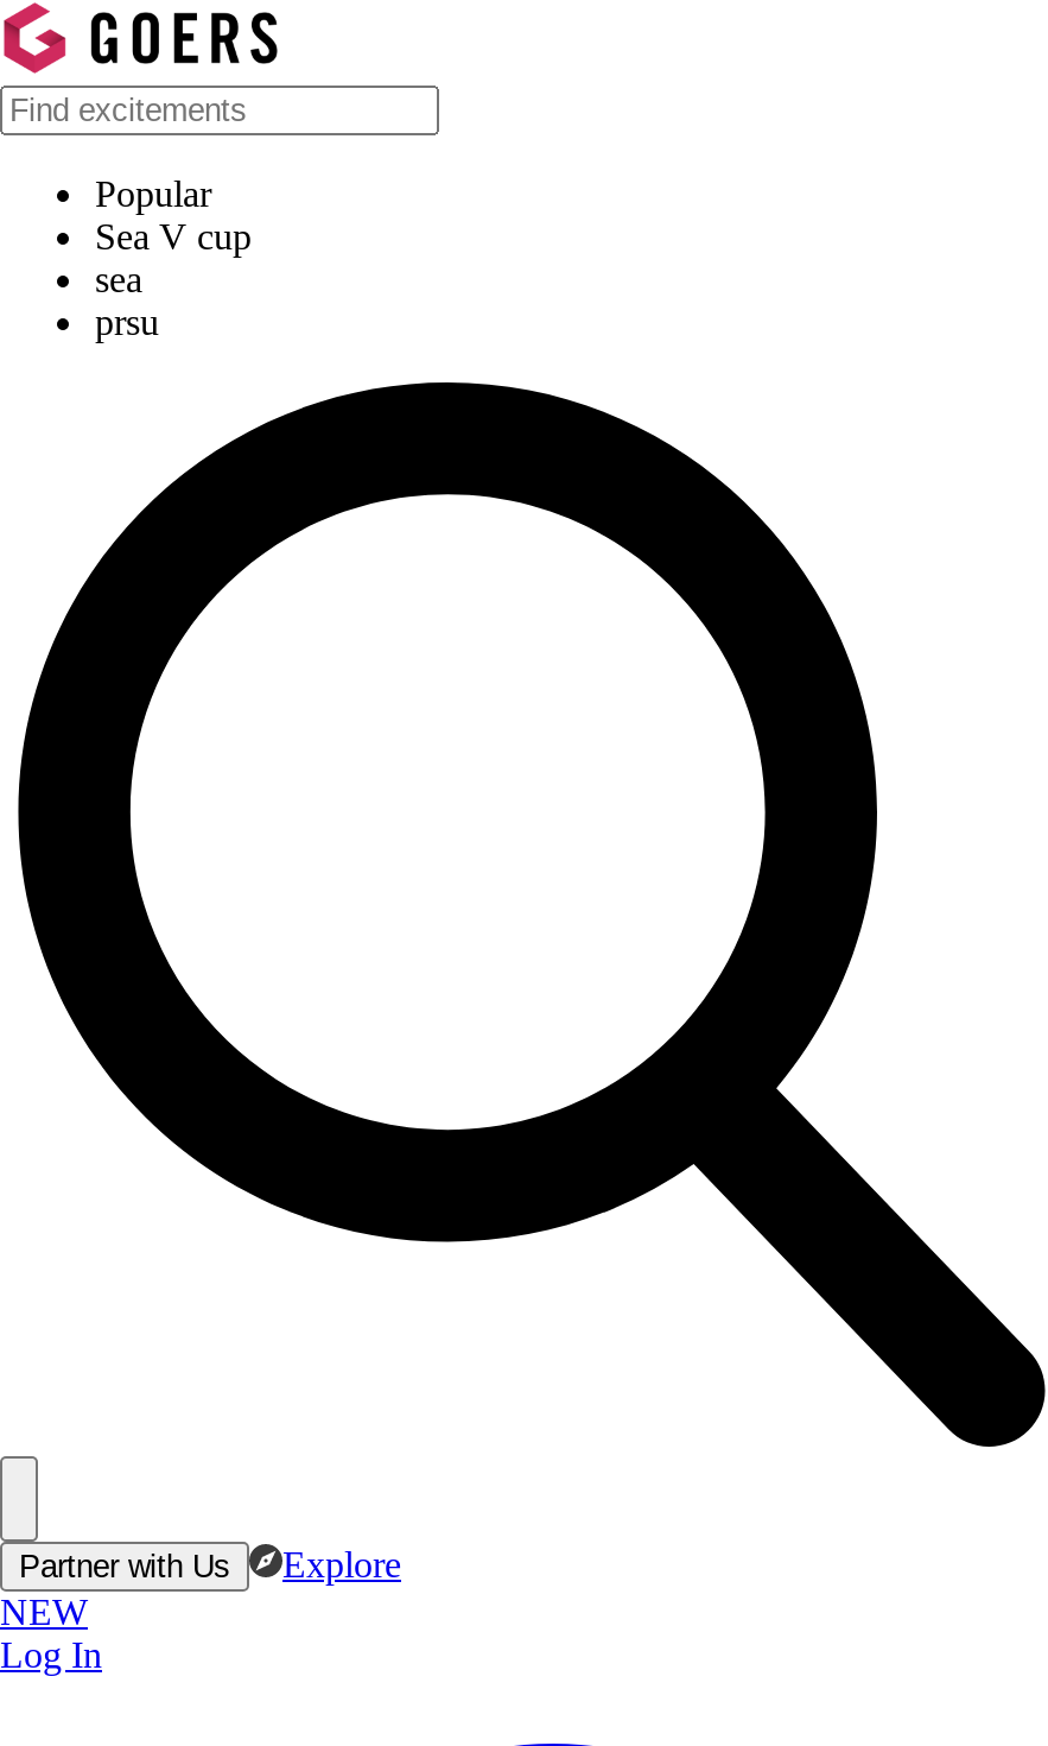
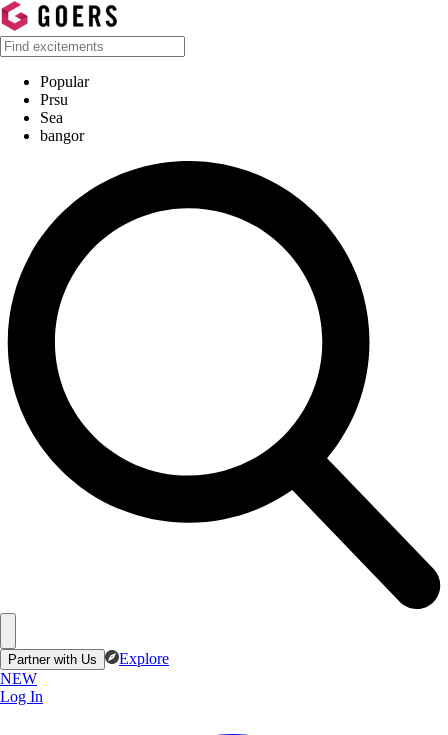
- Sea V cup
- sea
- prsu
+ Prsu
+ Sea
+ bangor
